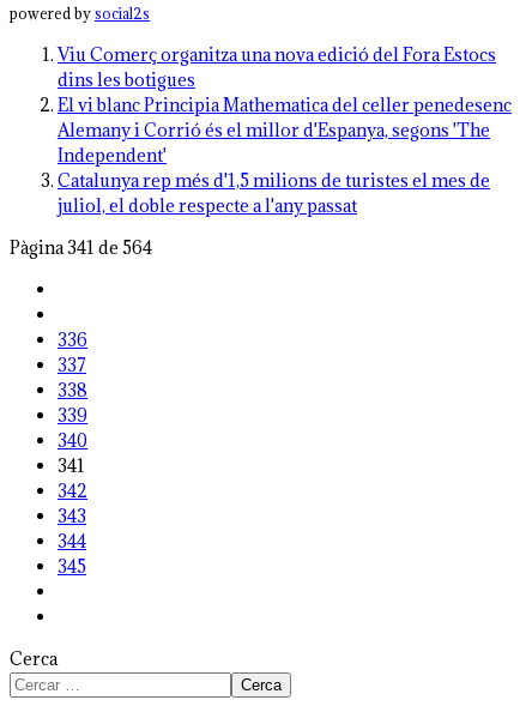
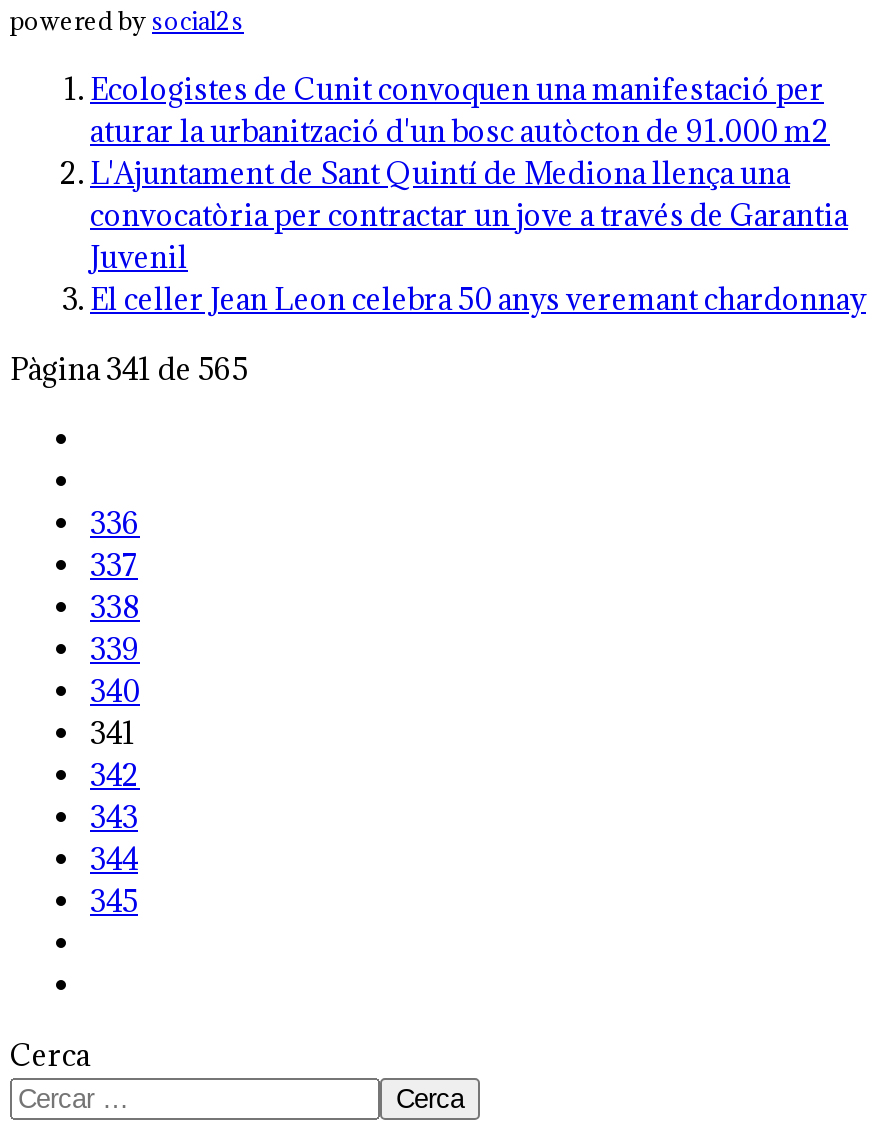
- Viu Comerç organitza una nova edició del Fora Estocs
- dins les botigues
- El vi blanc Principia Mathematica del celler penedesenc
- Alemany i Corrió és el millor d'Espanya, segons 'The
- Independent'
- Catalunya rep més d'1,5 milions de turistes el mes de
- juliol, el doble respecte a l'any passat
+ Ecologistes de Cunit convoquen una manifestació per
+ aturar la urbanització d'un bosc autòcton de 91.000 m2
+ L'Ajuntament de Sant Quintí de Mediona llença una
+ convocatòria per contractar un jove a través de Garantia
+ Juvenil
+ El celler Jean Leon celebra 50 anys veremant chardonnay

- Pàgina 341 de 564
+ Pàgina 341 de 565
